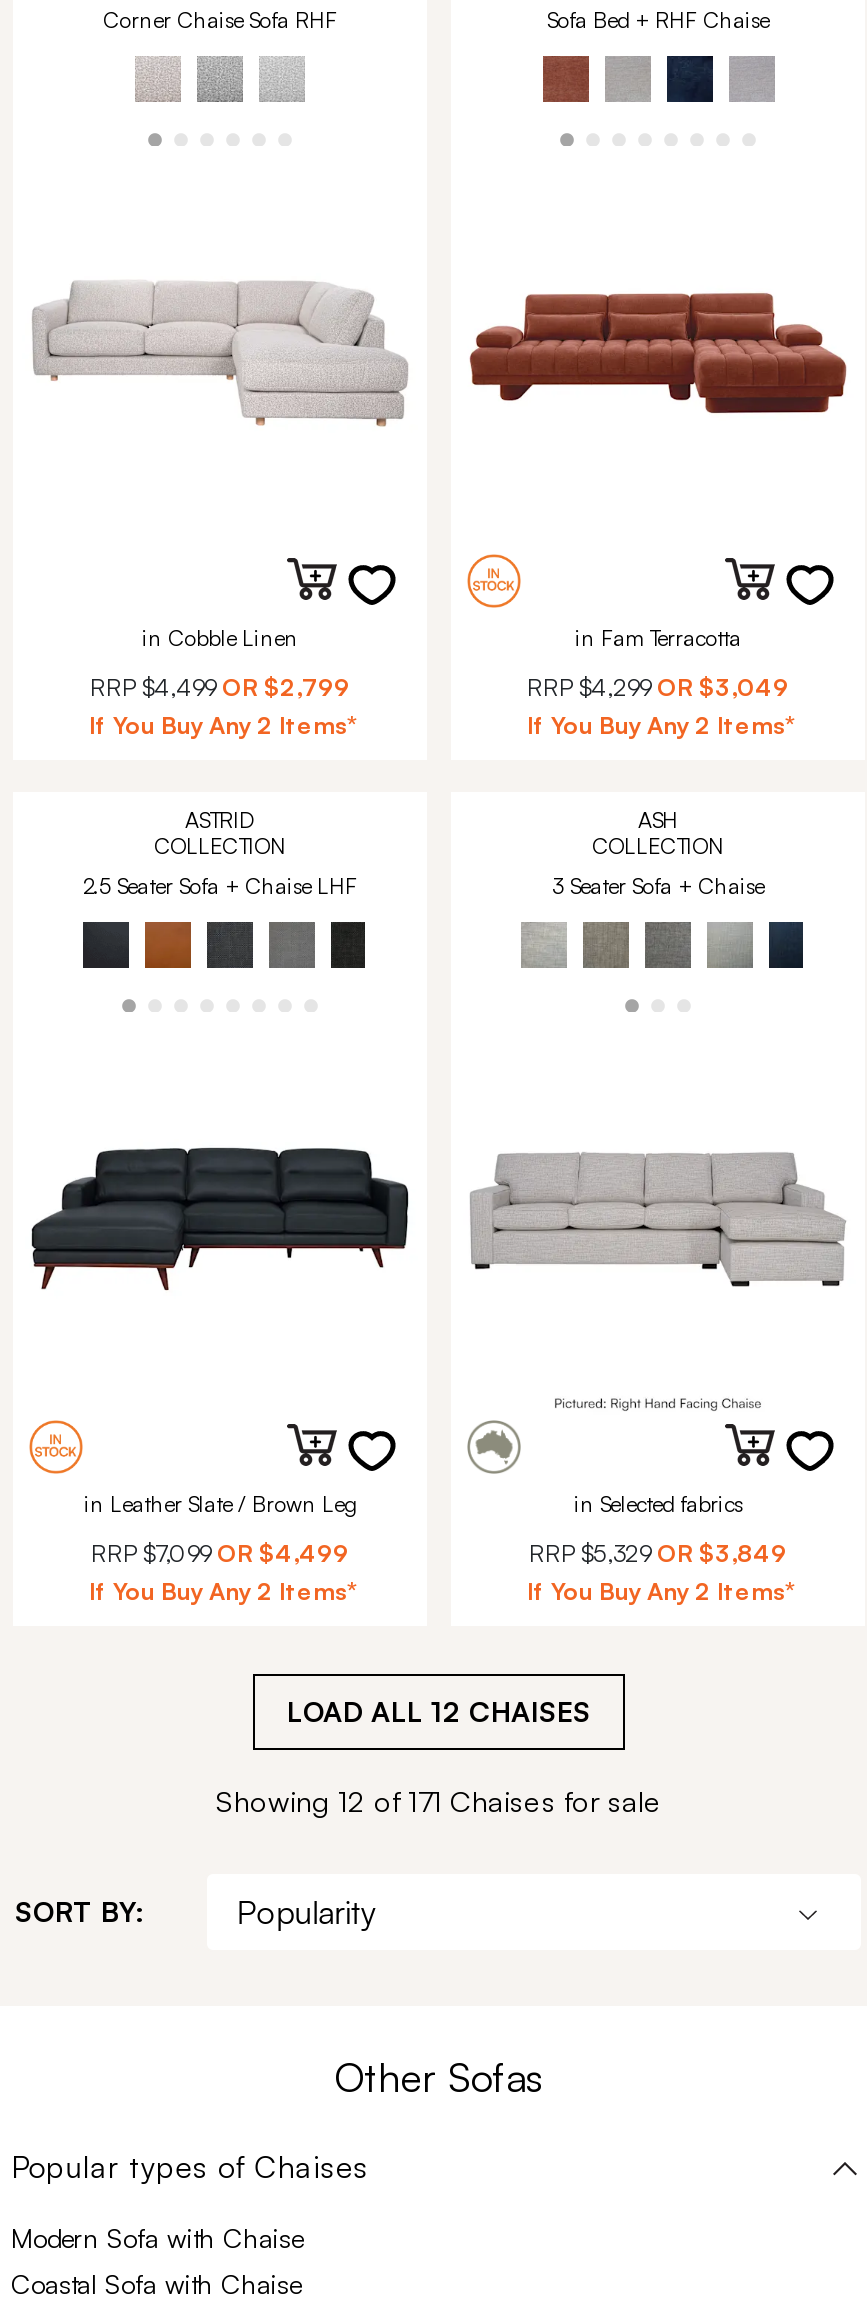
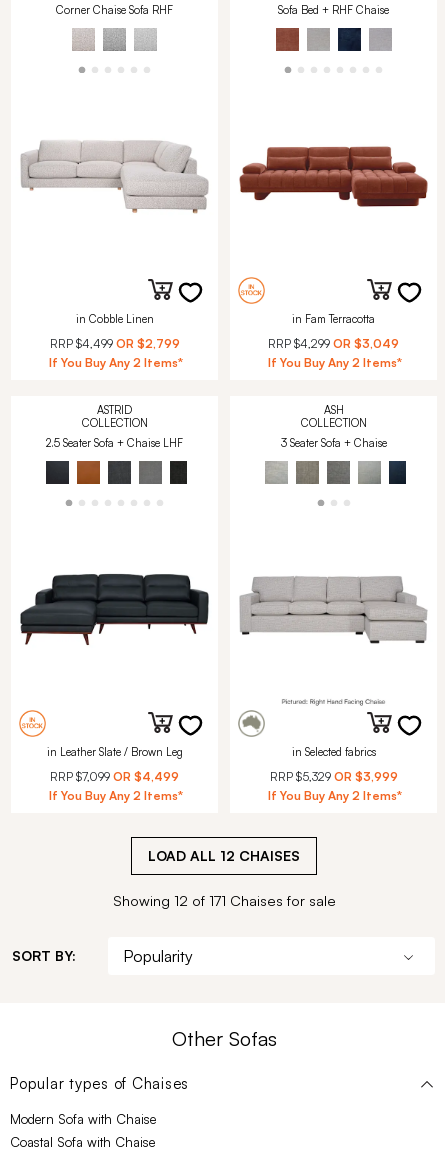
- RRP $5,329 OR $3,849
+ RRP $5,329 OR $3,999
